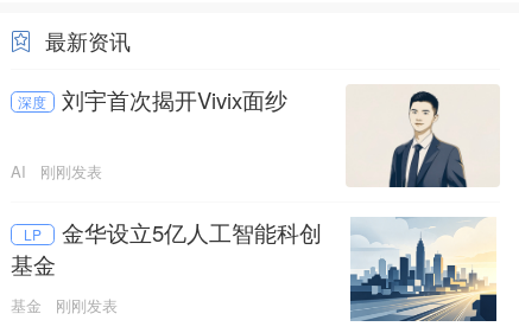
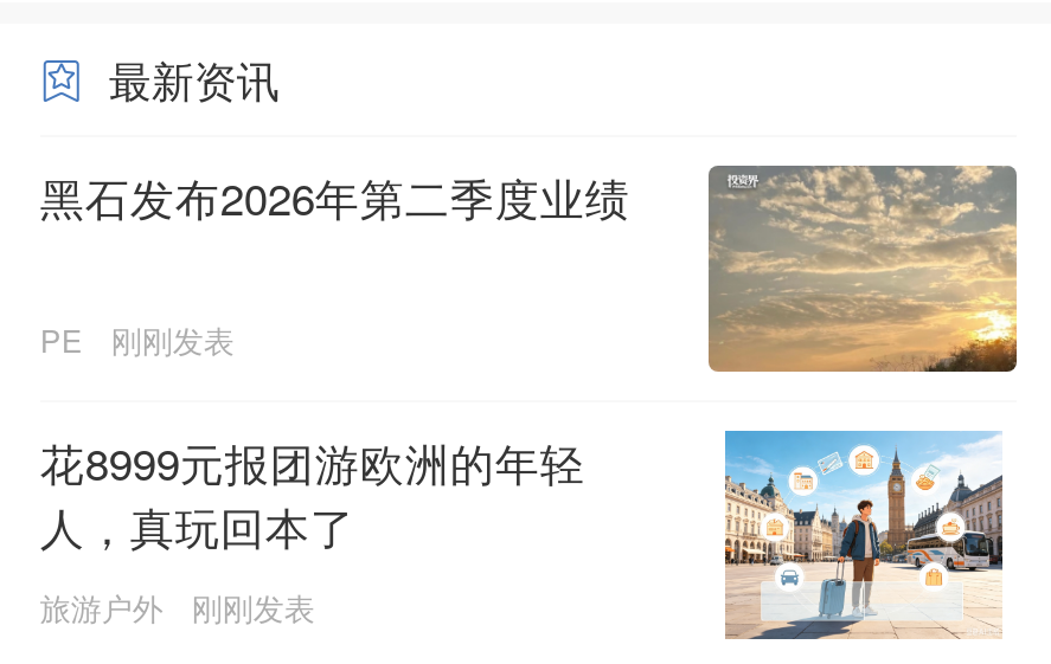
- 深度
- 刘宇首次揭开Vivix面纱
+ 黑石发布2026年第二季度业绩

- [image]
+ [image]

- AI
+ PE

- LP
- 金华设立5亿人工智能科创
- 基金
- 基金
+ 花8999元报团游欧洲的年轻
+ 人，真玩回本了
+ 旅游户外

- [image]
+ [image]
